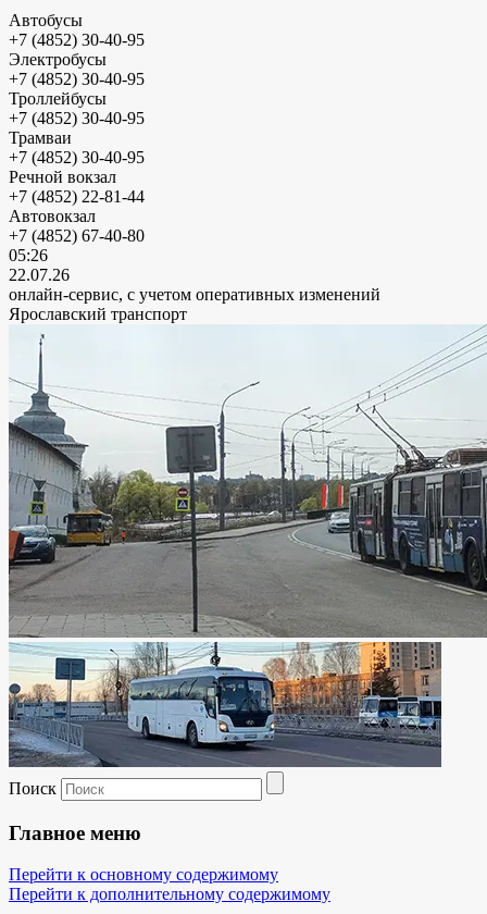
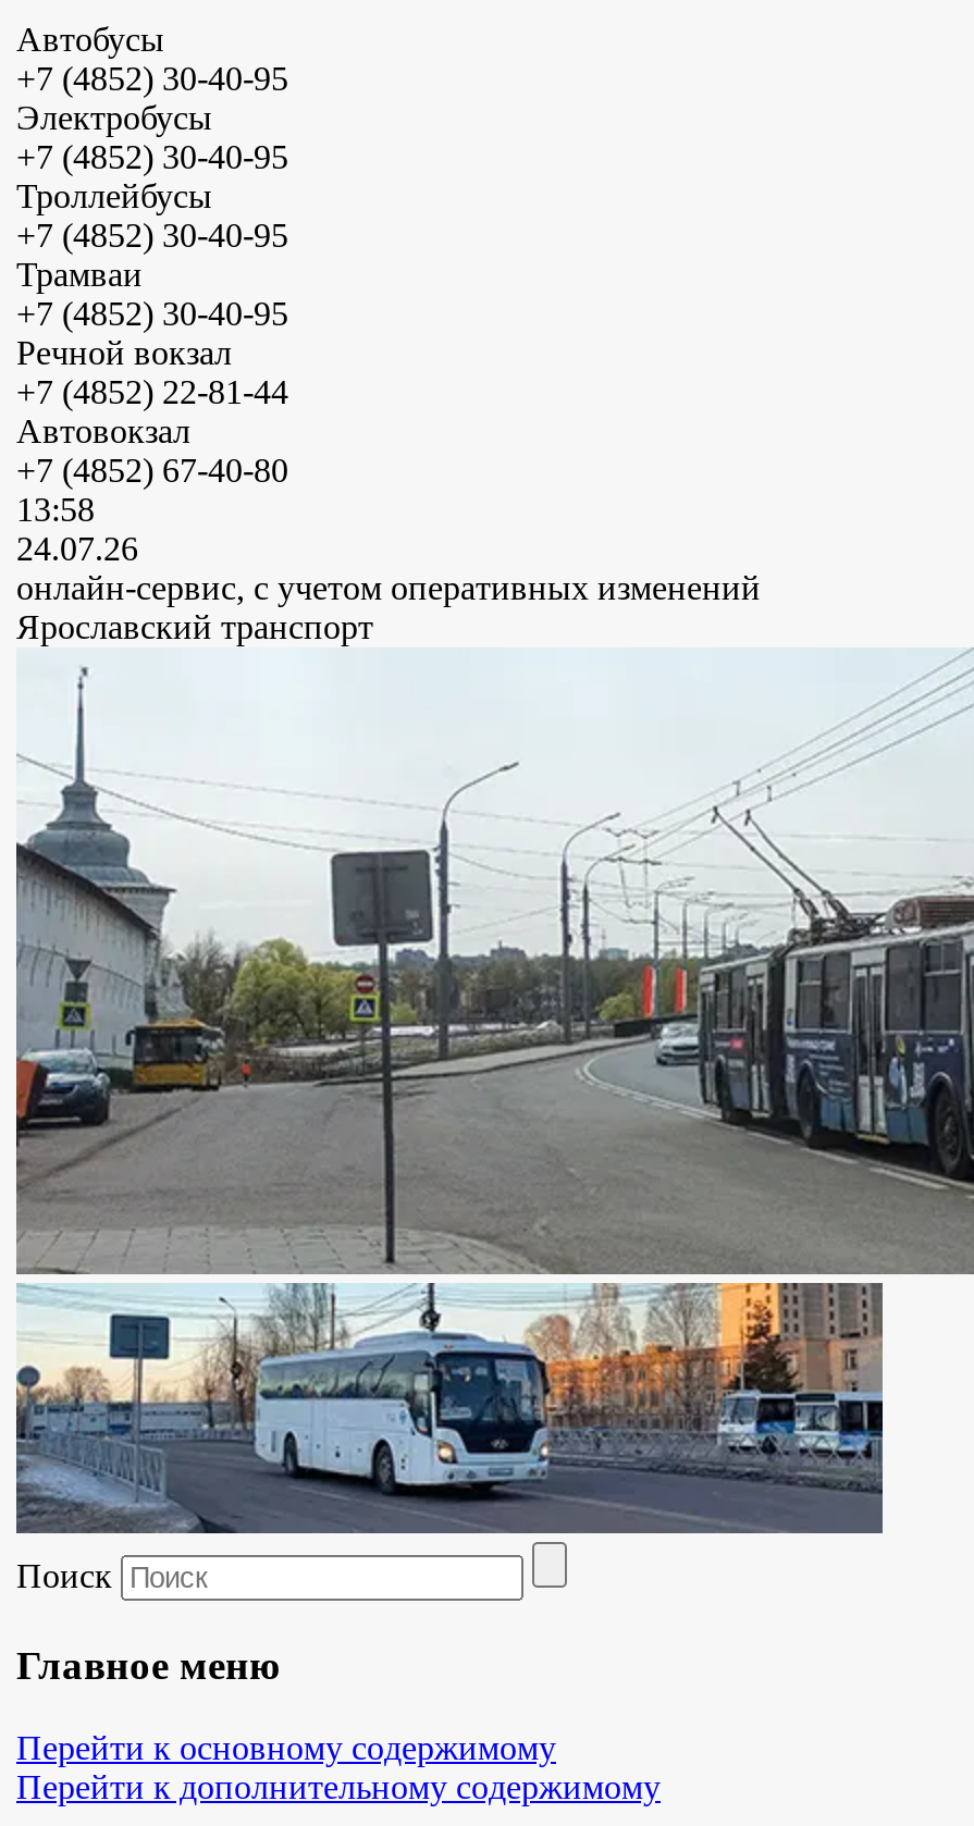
- 05:26
+ 13:58

- 22.07.26
+ 24.07.26
